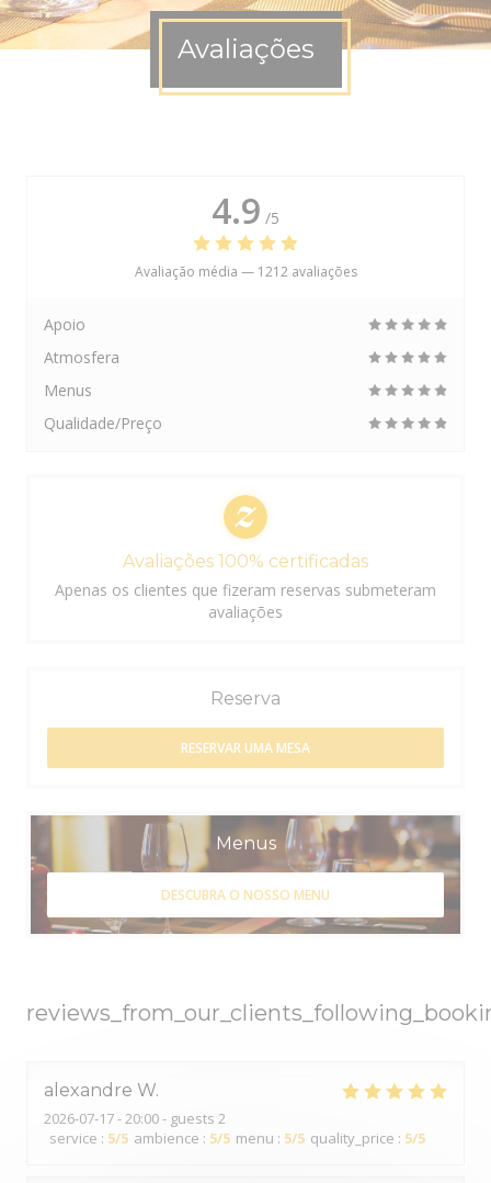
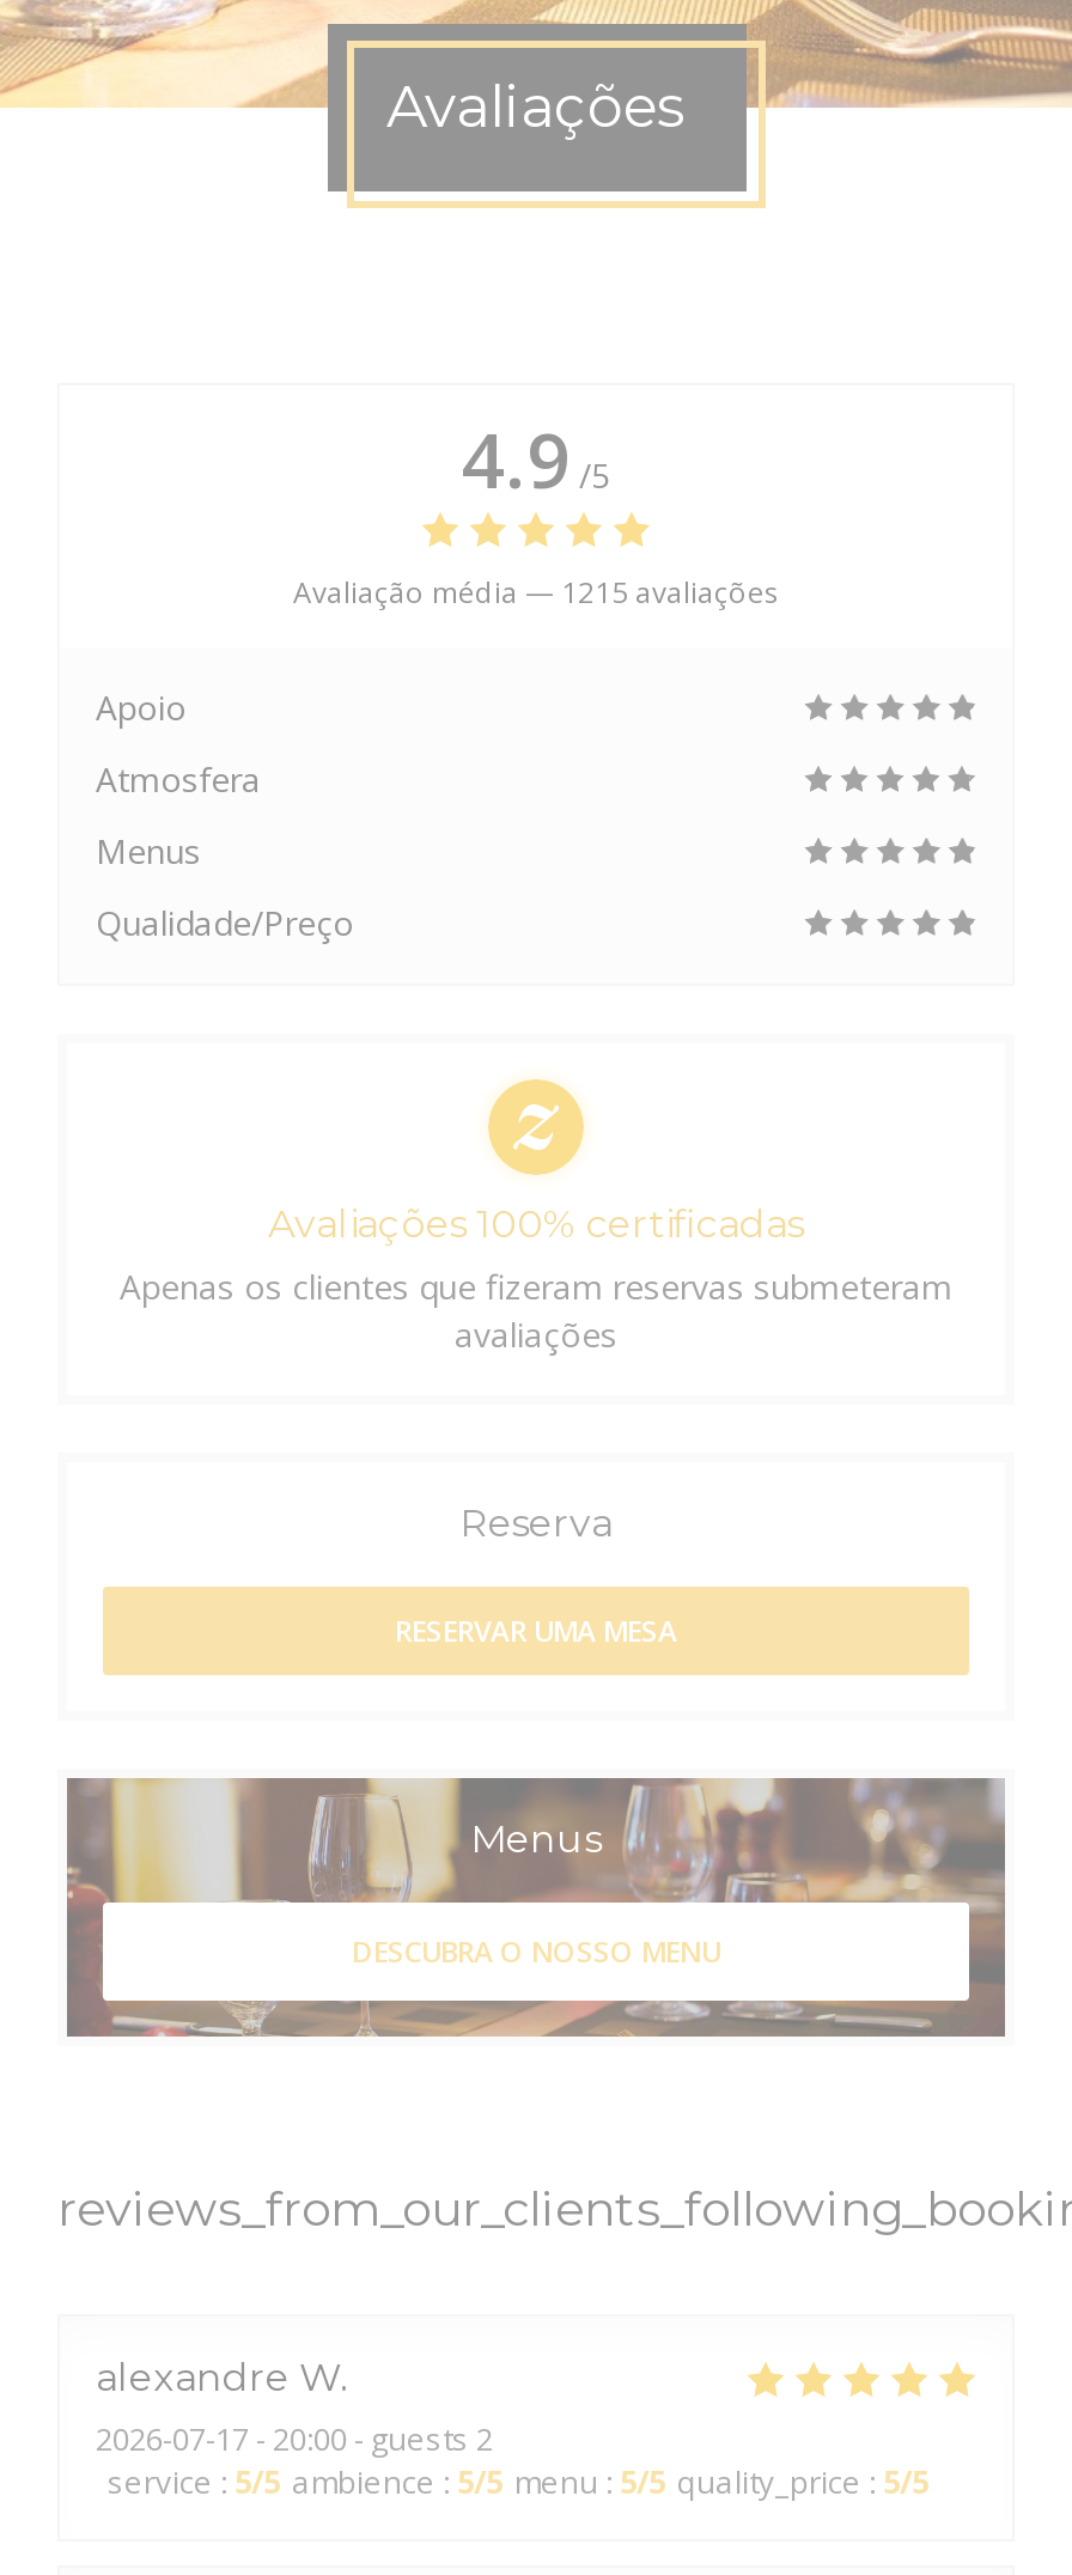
- Avaliação média — 1212 avaliações
+ Avaliação média — 1215 avaliações
